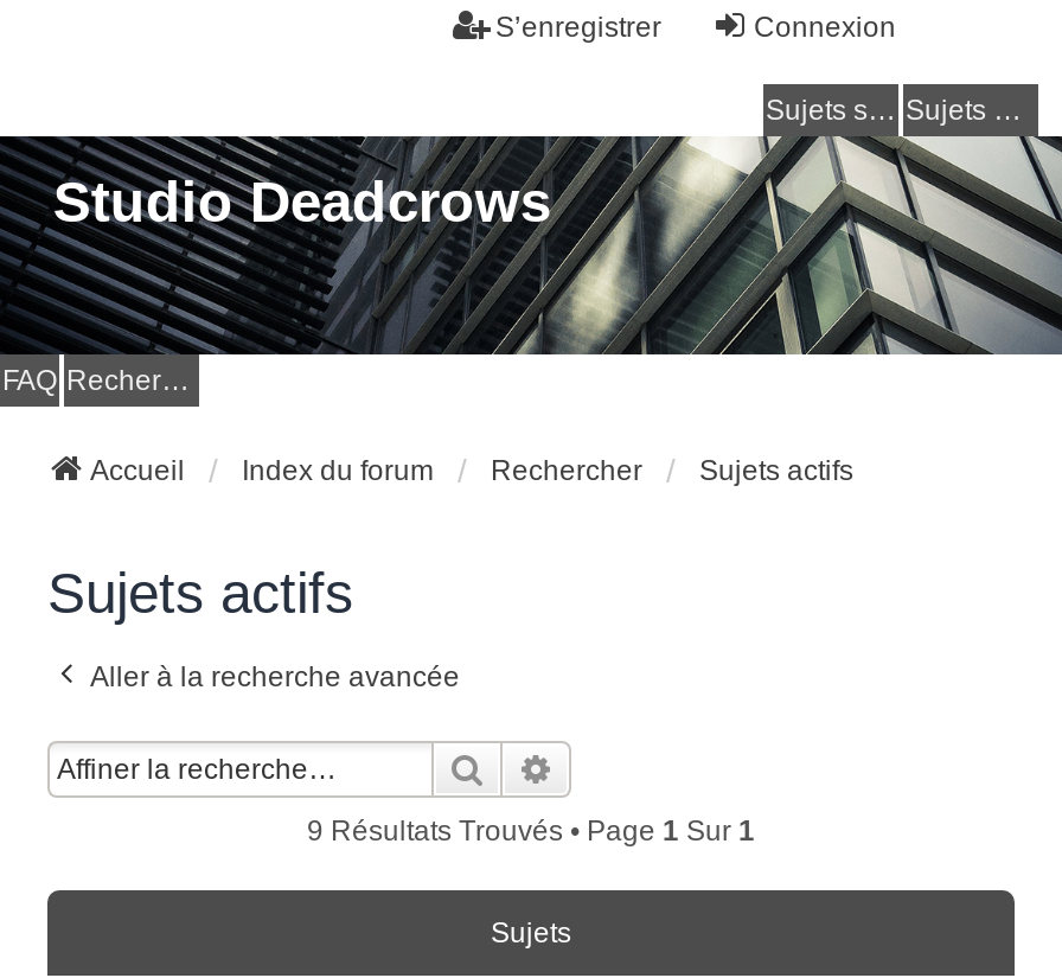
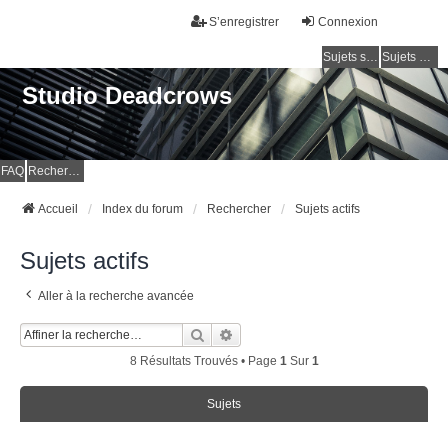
- 9 Résultats Trouvés • Page 1 Sur 1
+ 8 Résultats Trouvés • Page 1 Sur 1
